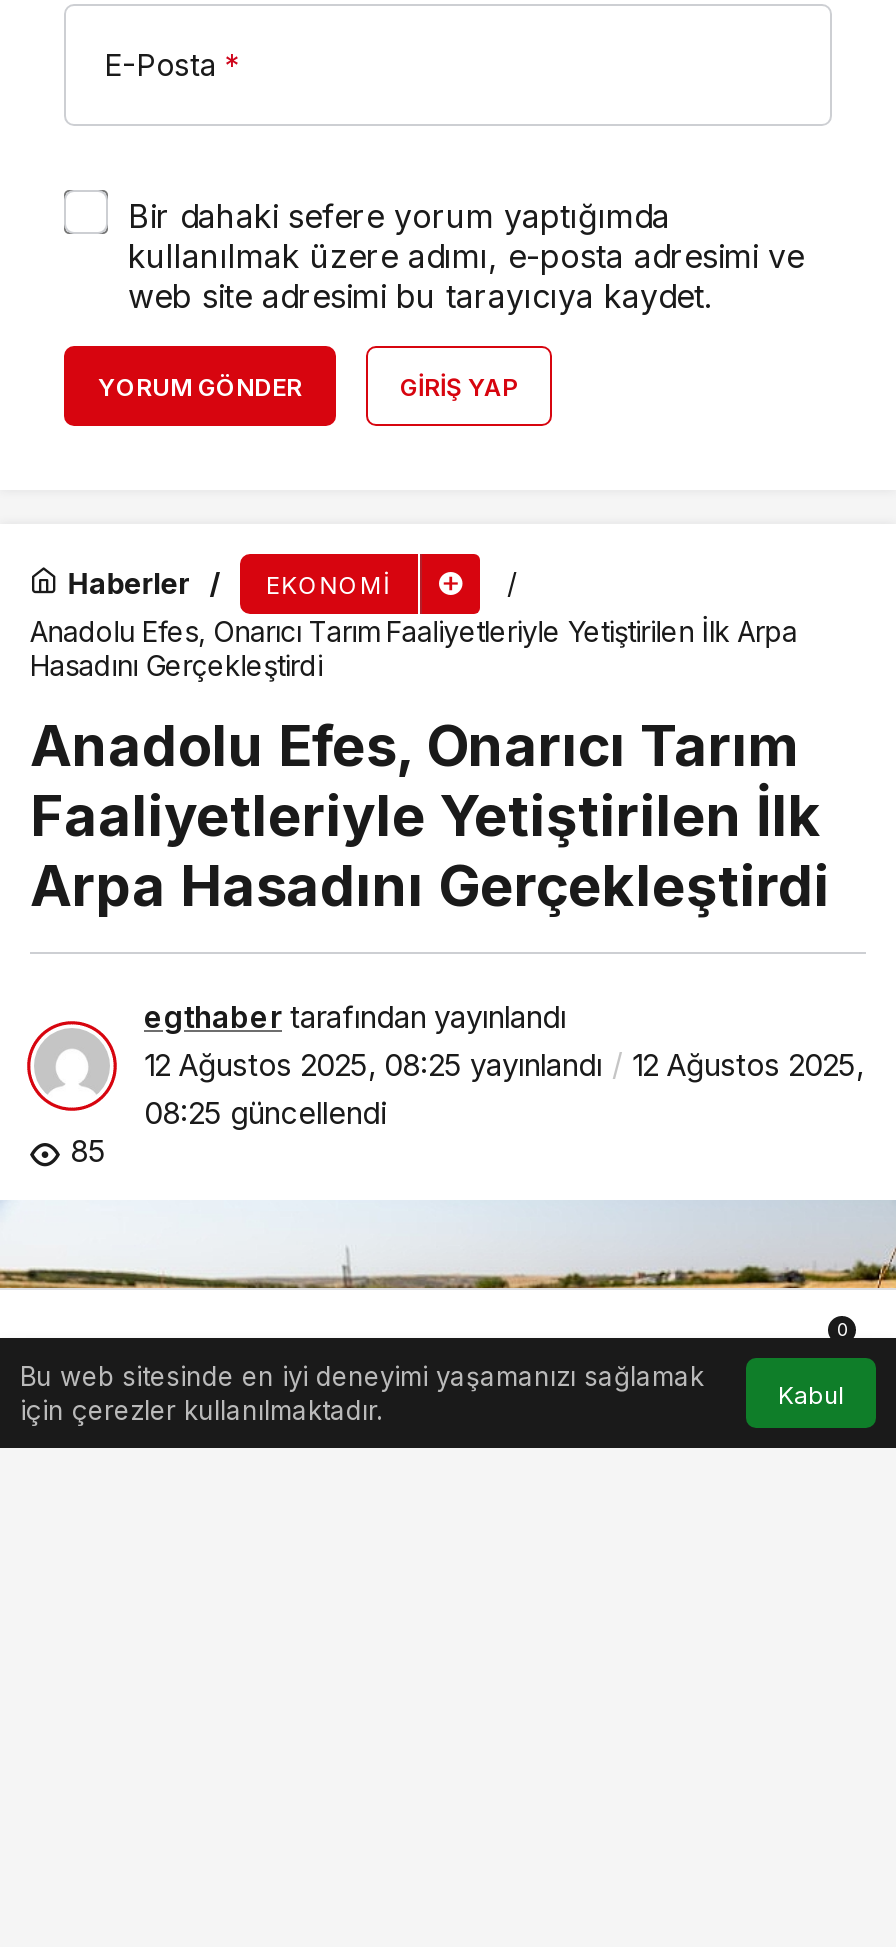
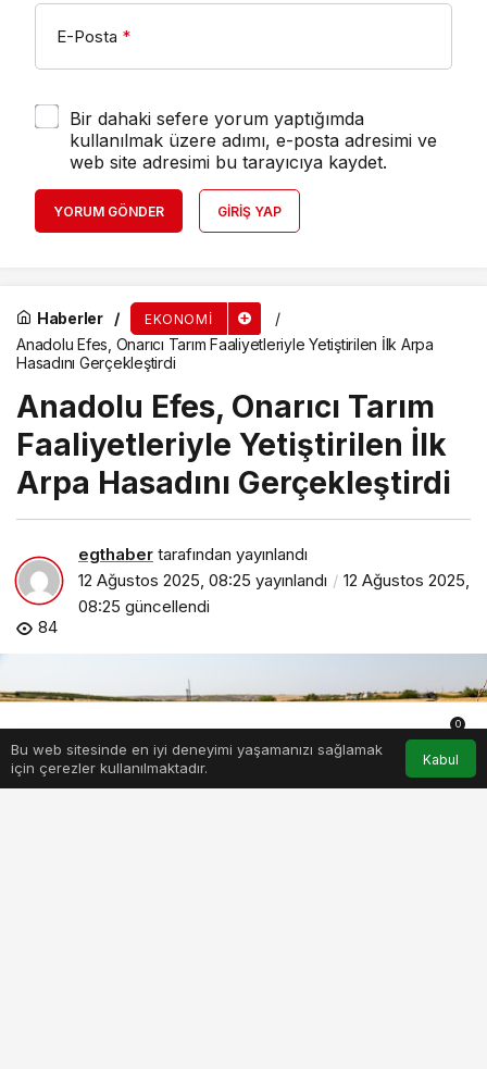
- 85
+ 84
